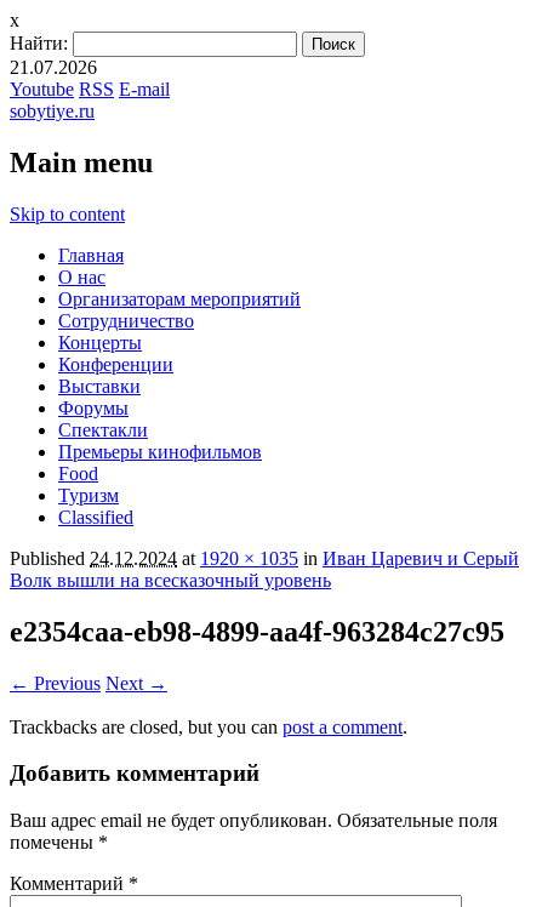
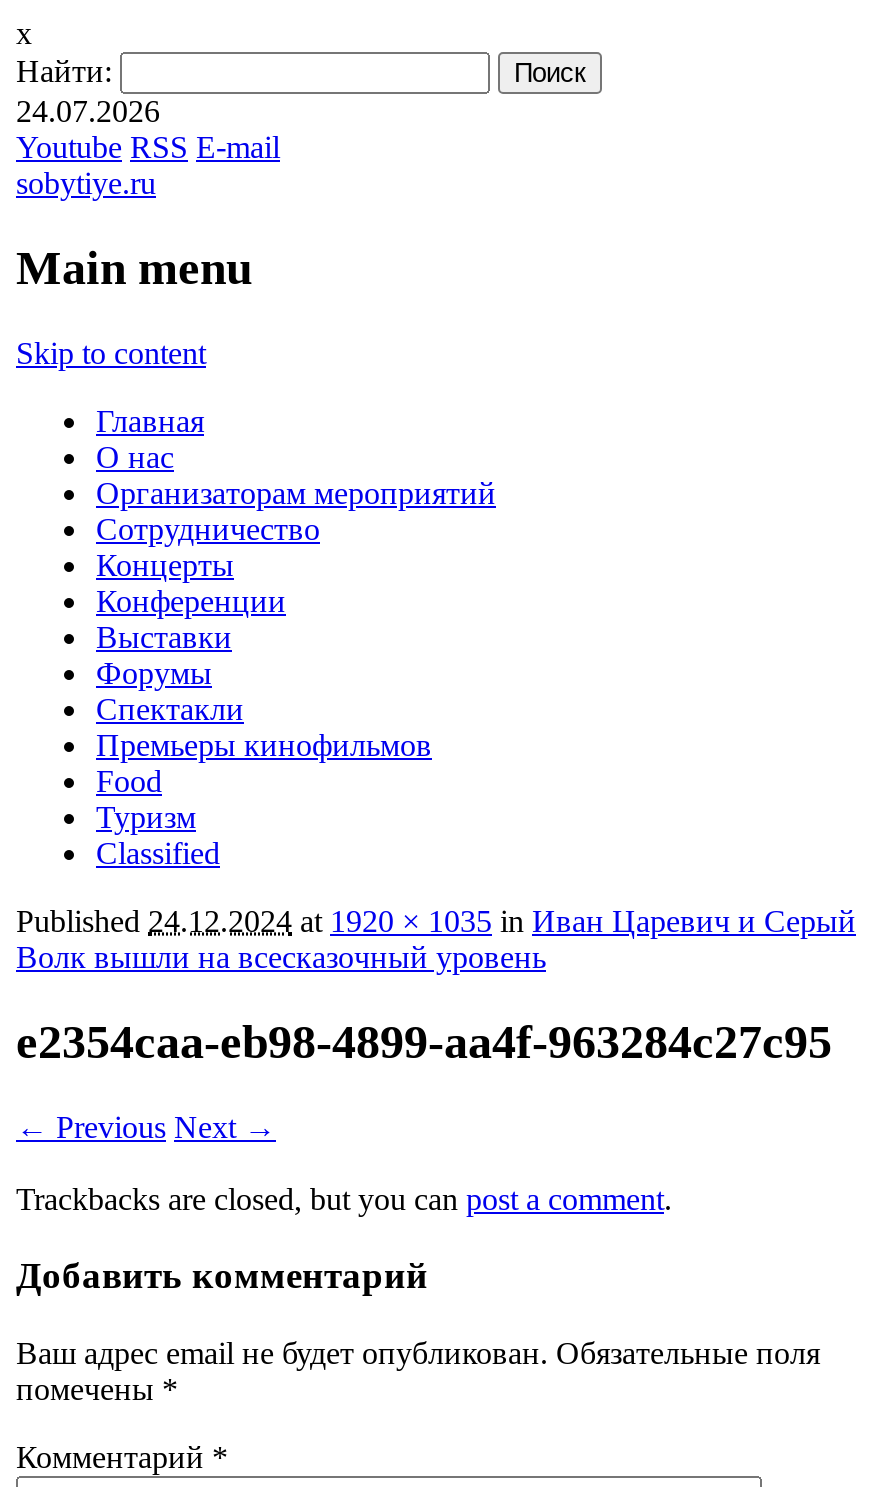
- 21.07.2026
+ 24.07.2026
